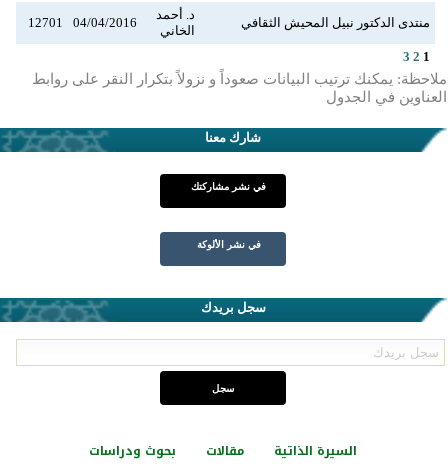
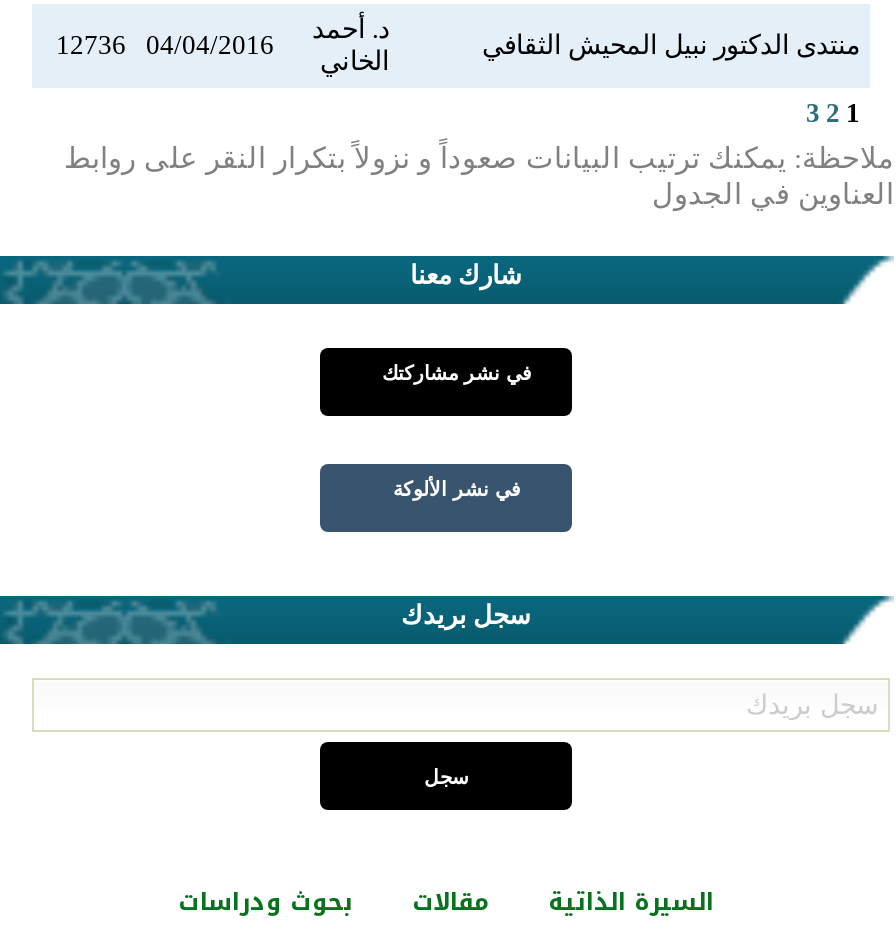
- 12701 04/04/2016
+ 12736 04/04/2016
